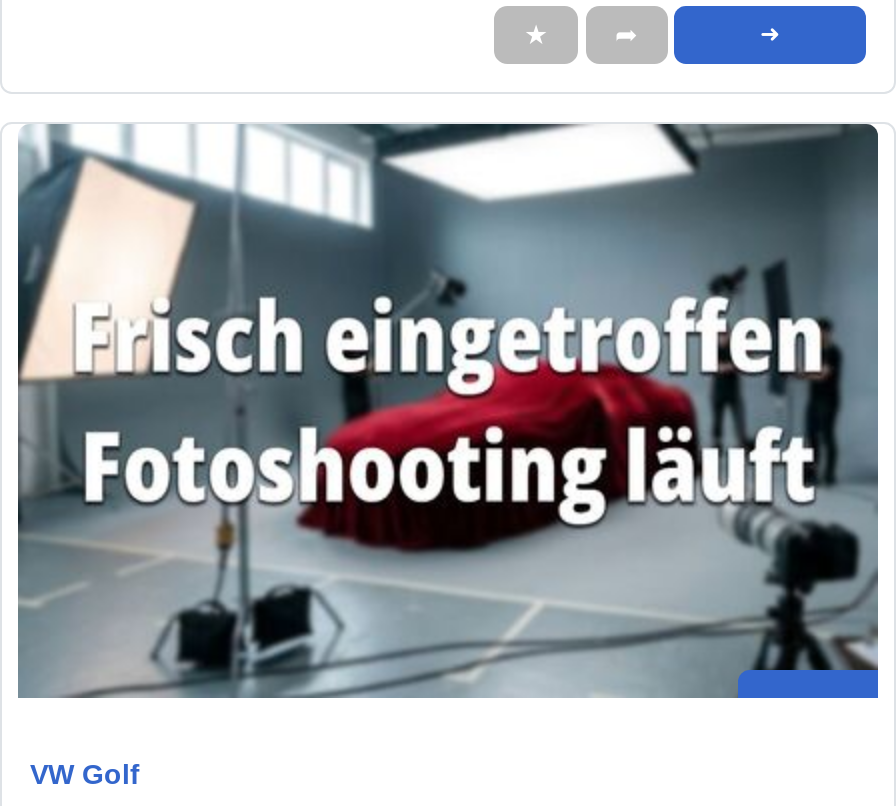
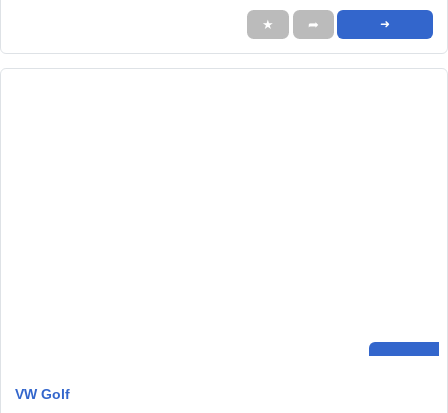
- [image]
